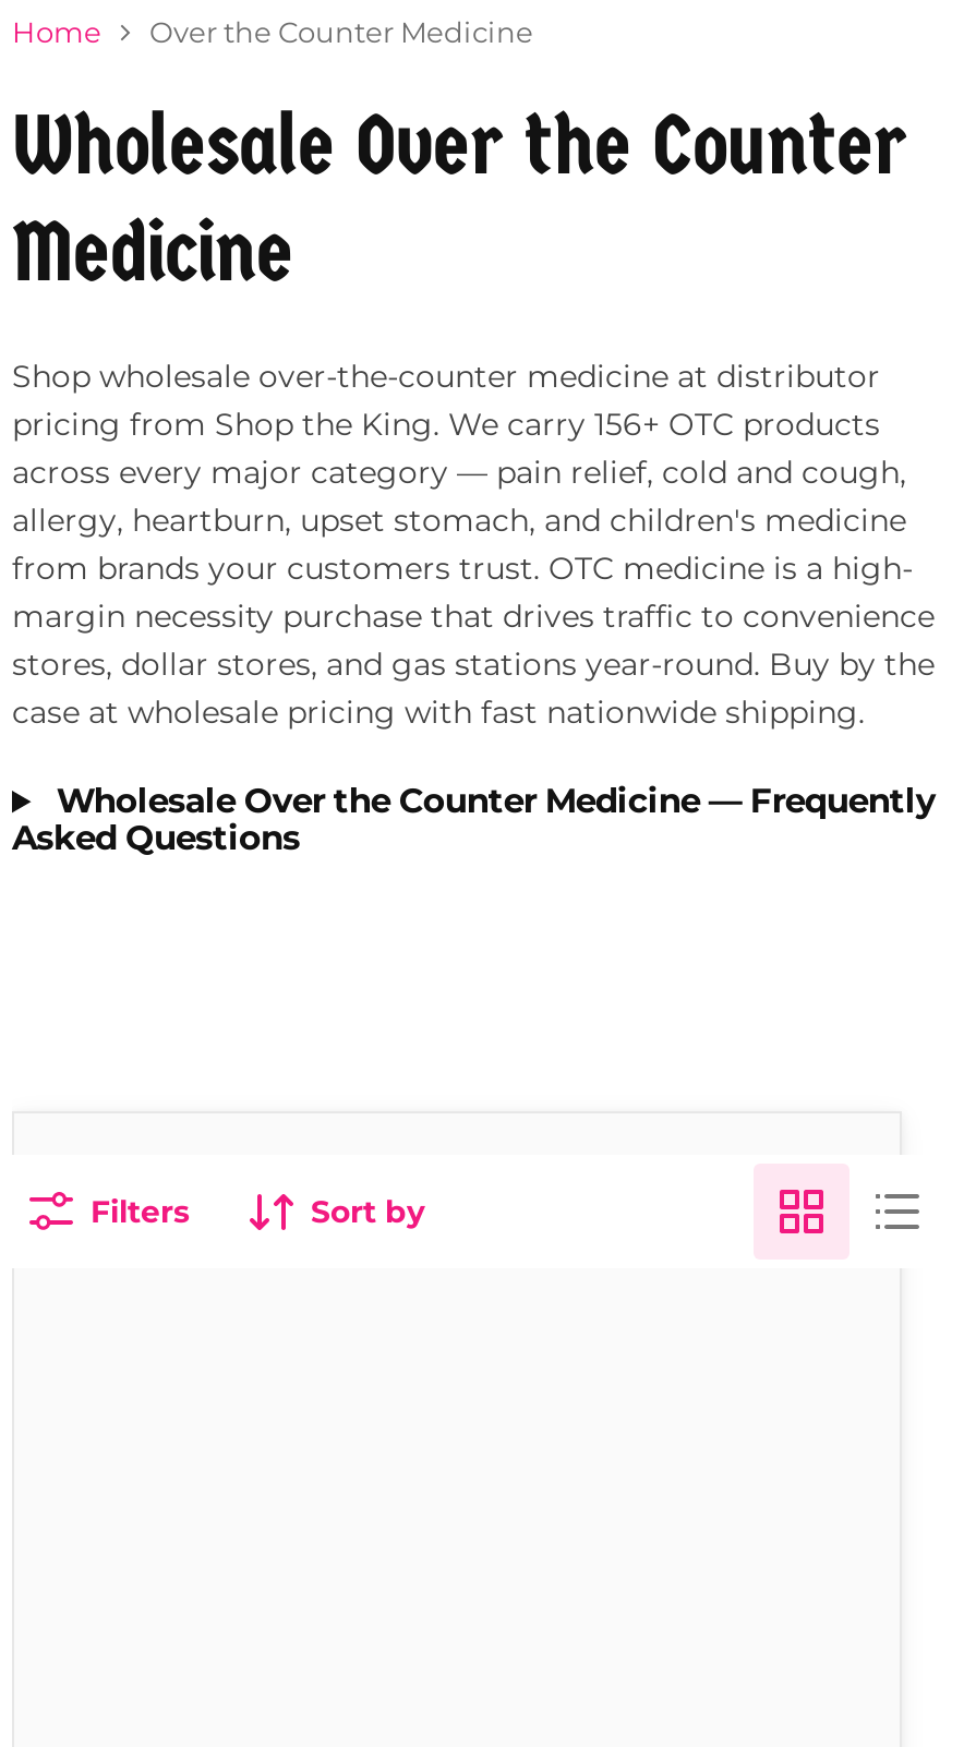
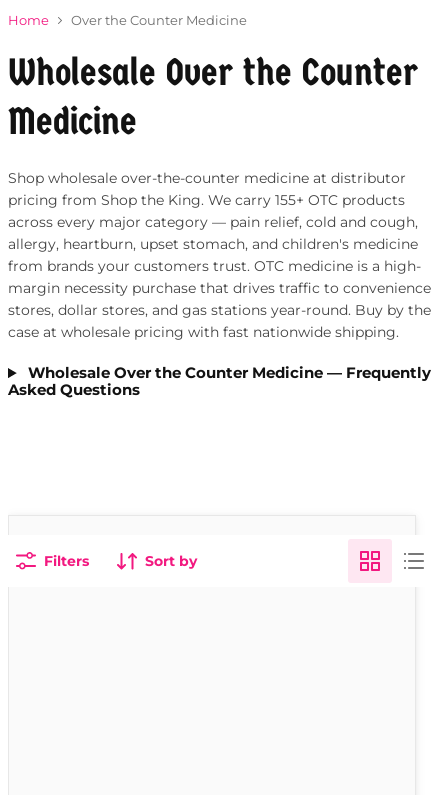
- pricing from Shop the King. We carry 156+ OTC products
+ pricing from Shop the King. We carry 155+ OTC products
